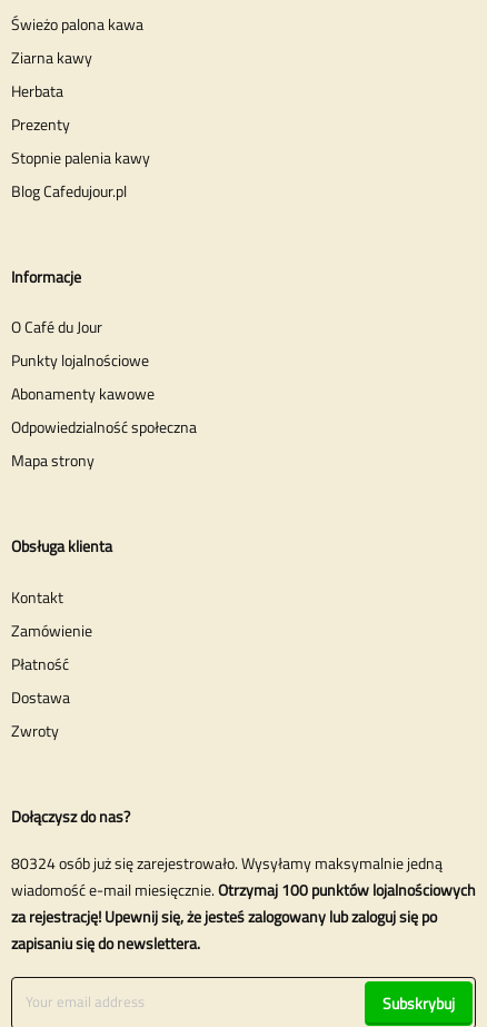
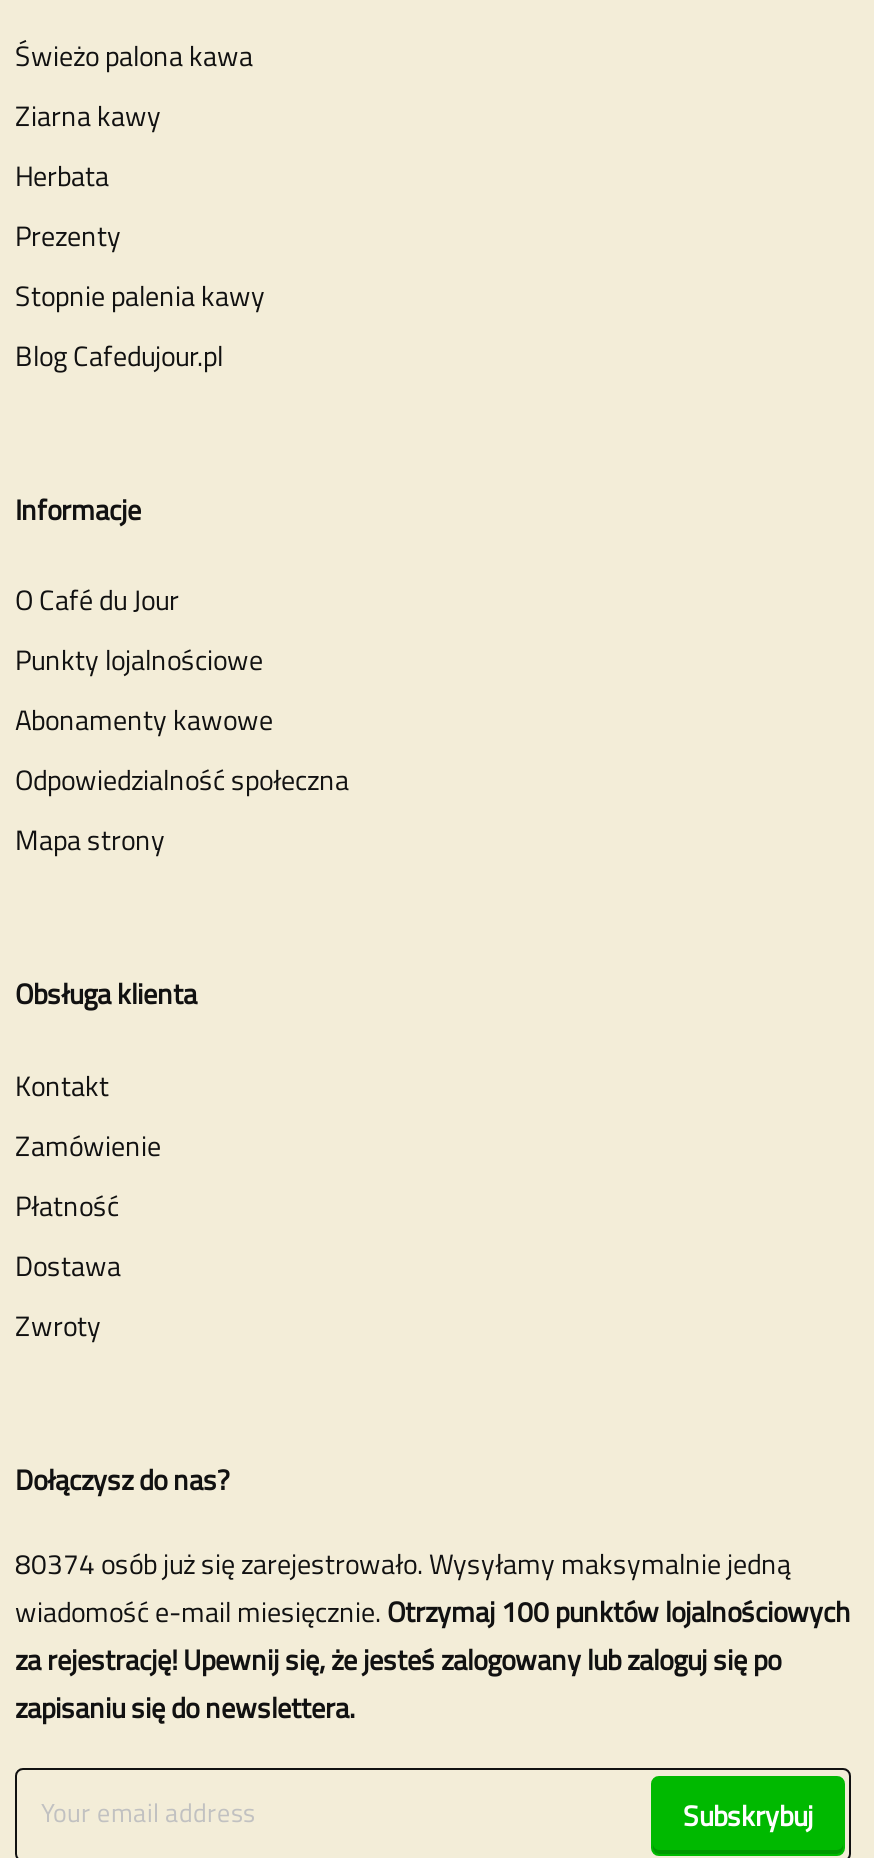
- 80324 osób już się zarejestrowało. Wysyłamy maksymalnie jedną
+ 80374 osób już się zarejestrowało. Wysyłamy maksymalnie jedną
